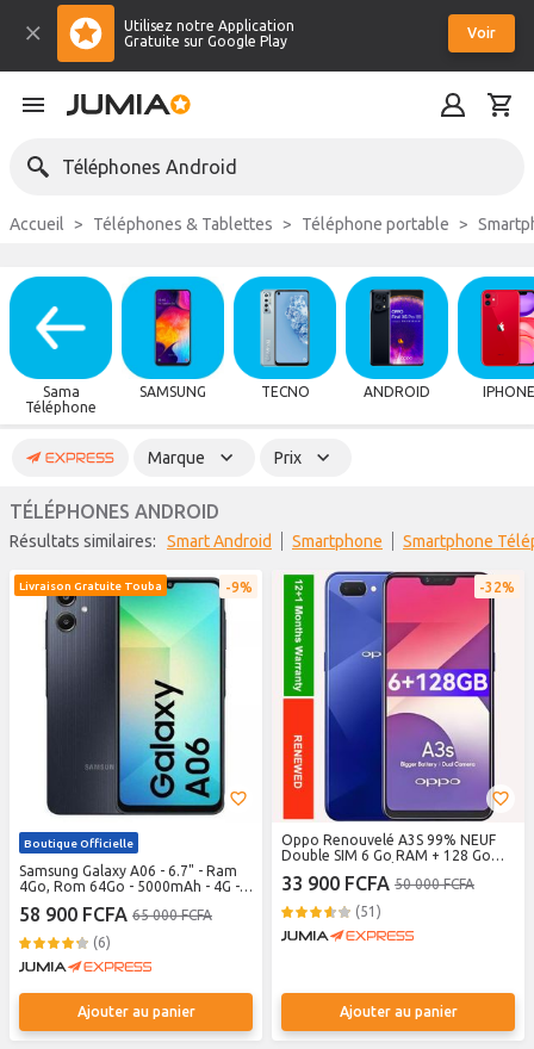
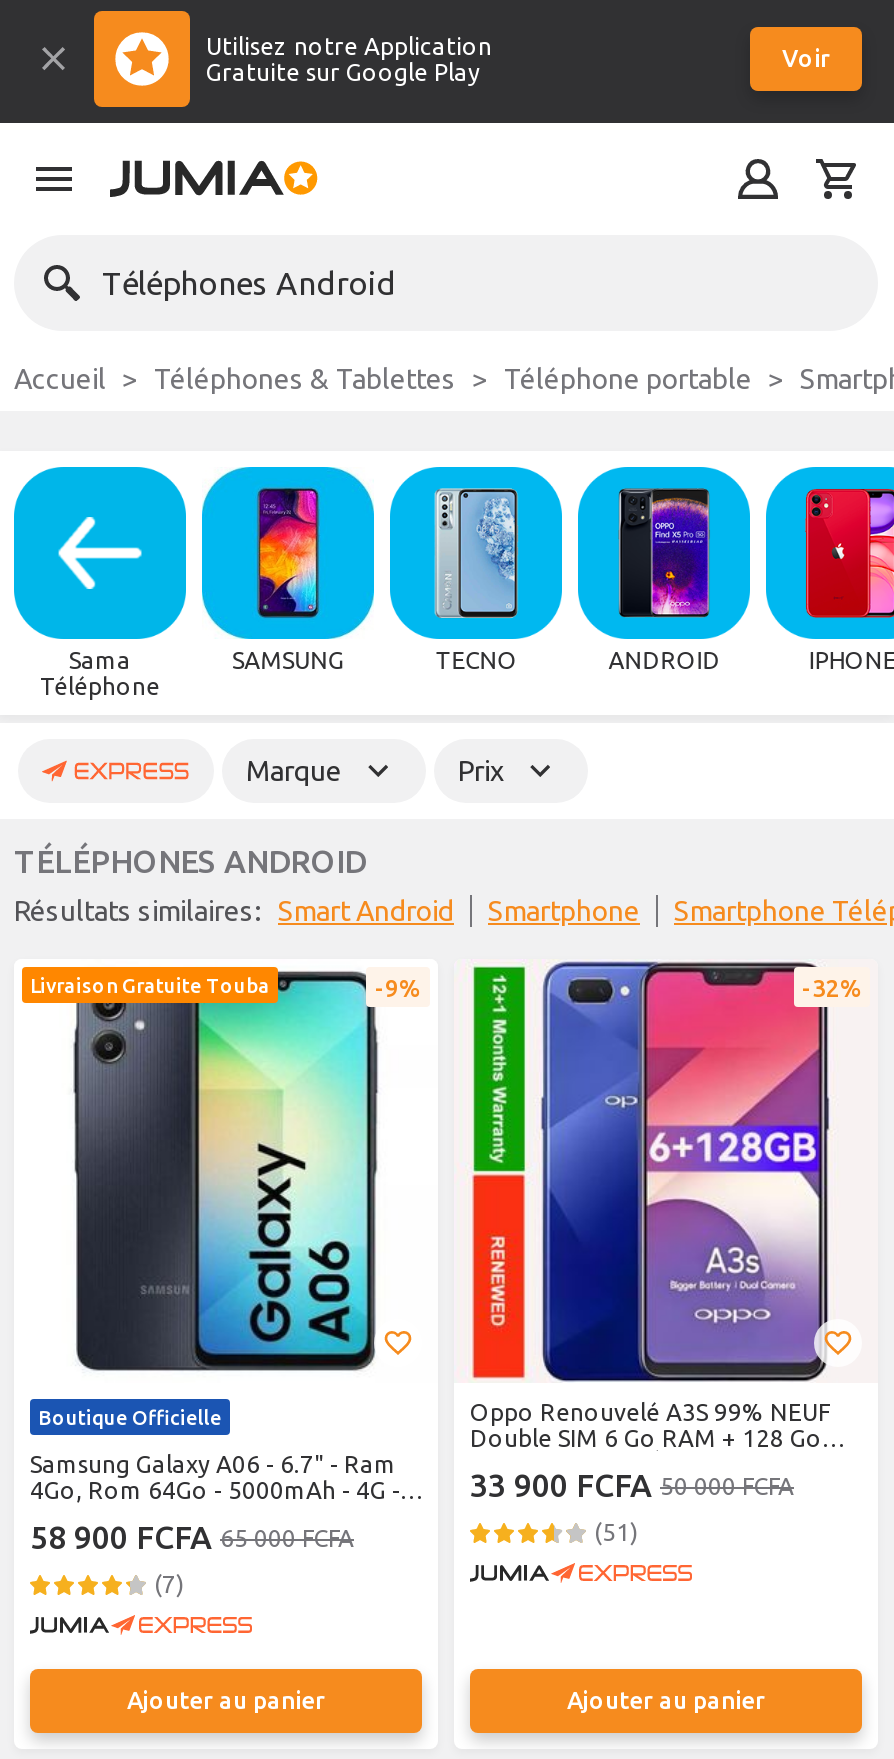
- (6)
+ (7)
